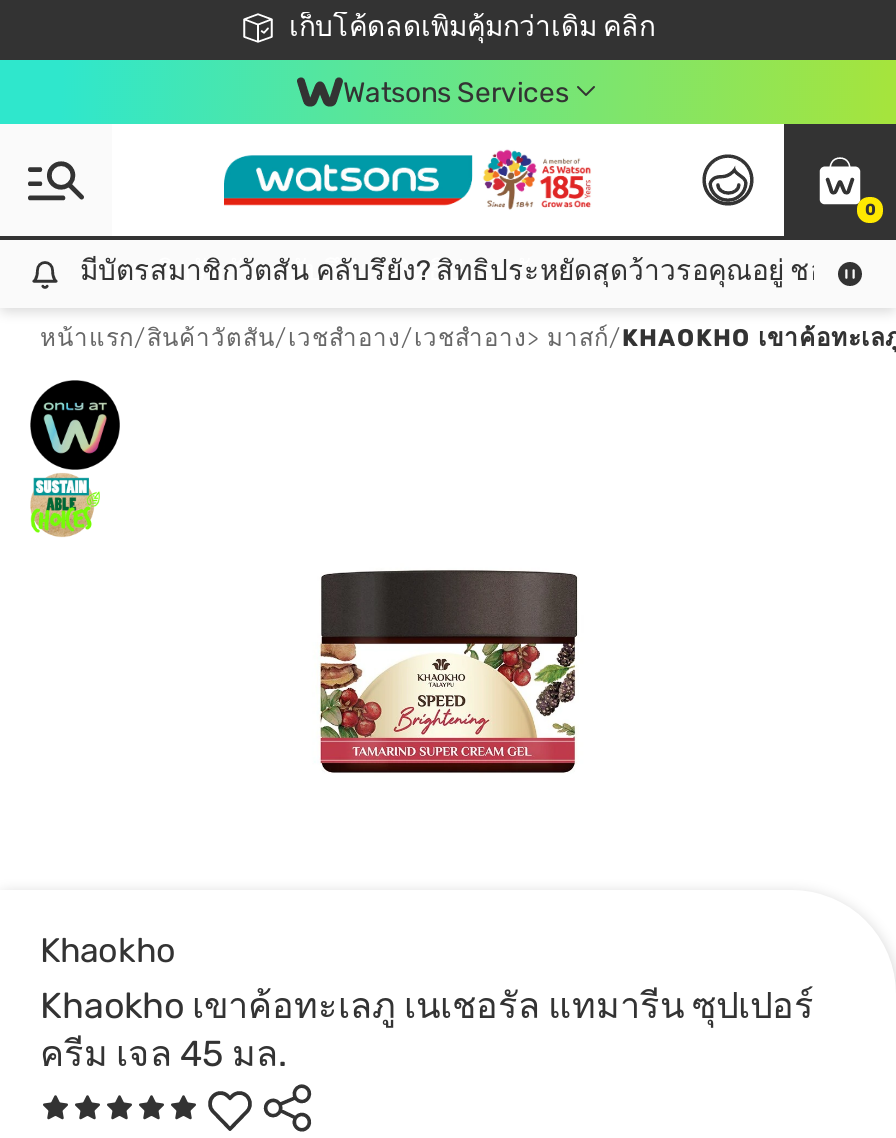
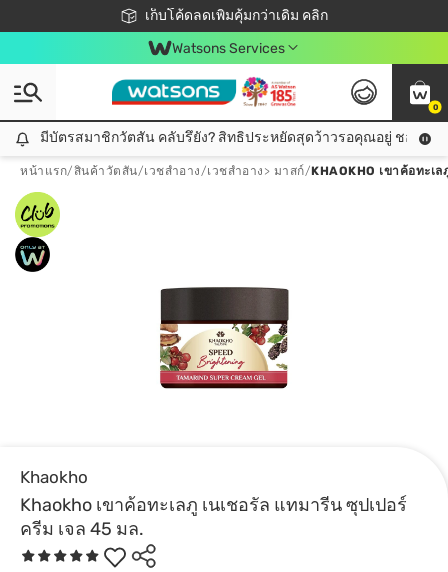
- [image]
+ [image]
